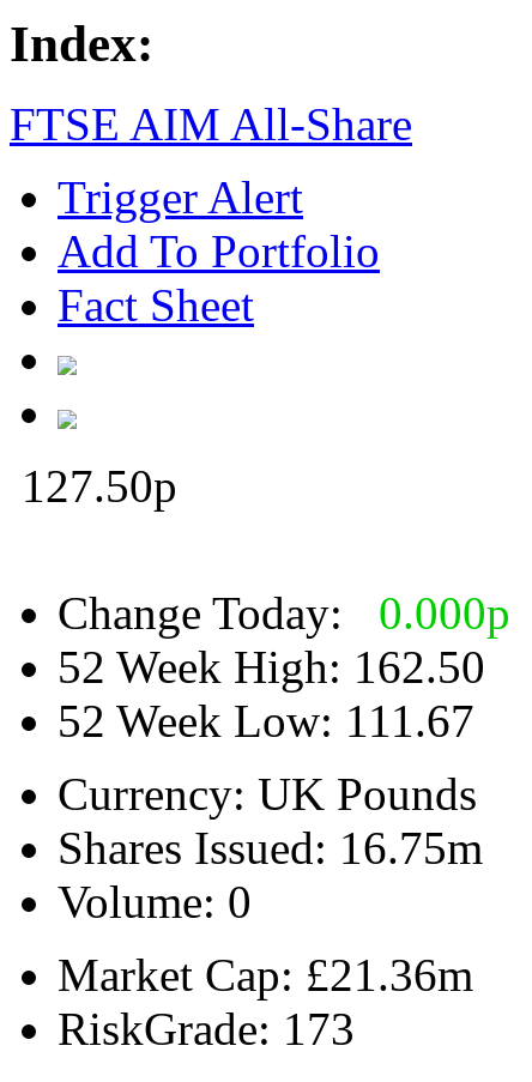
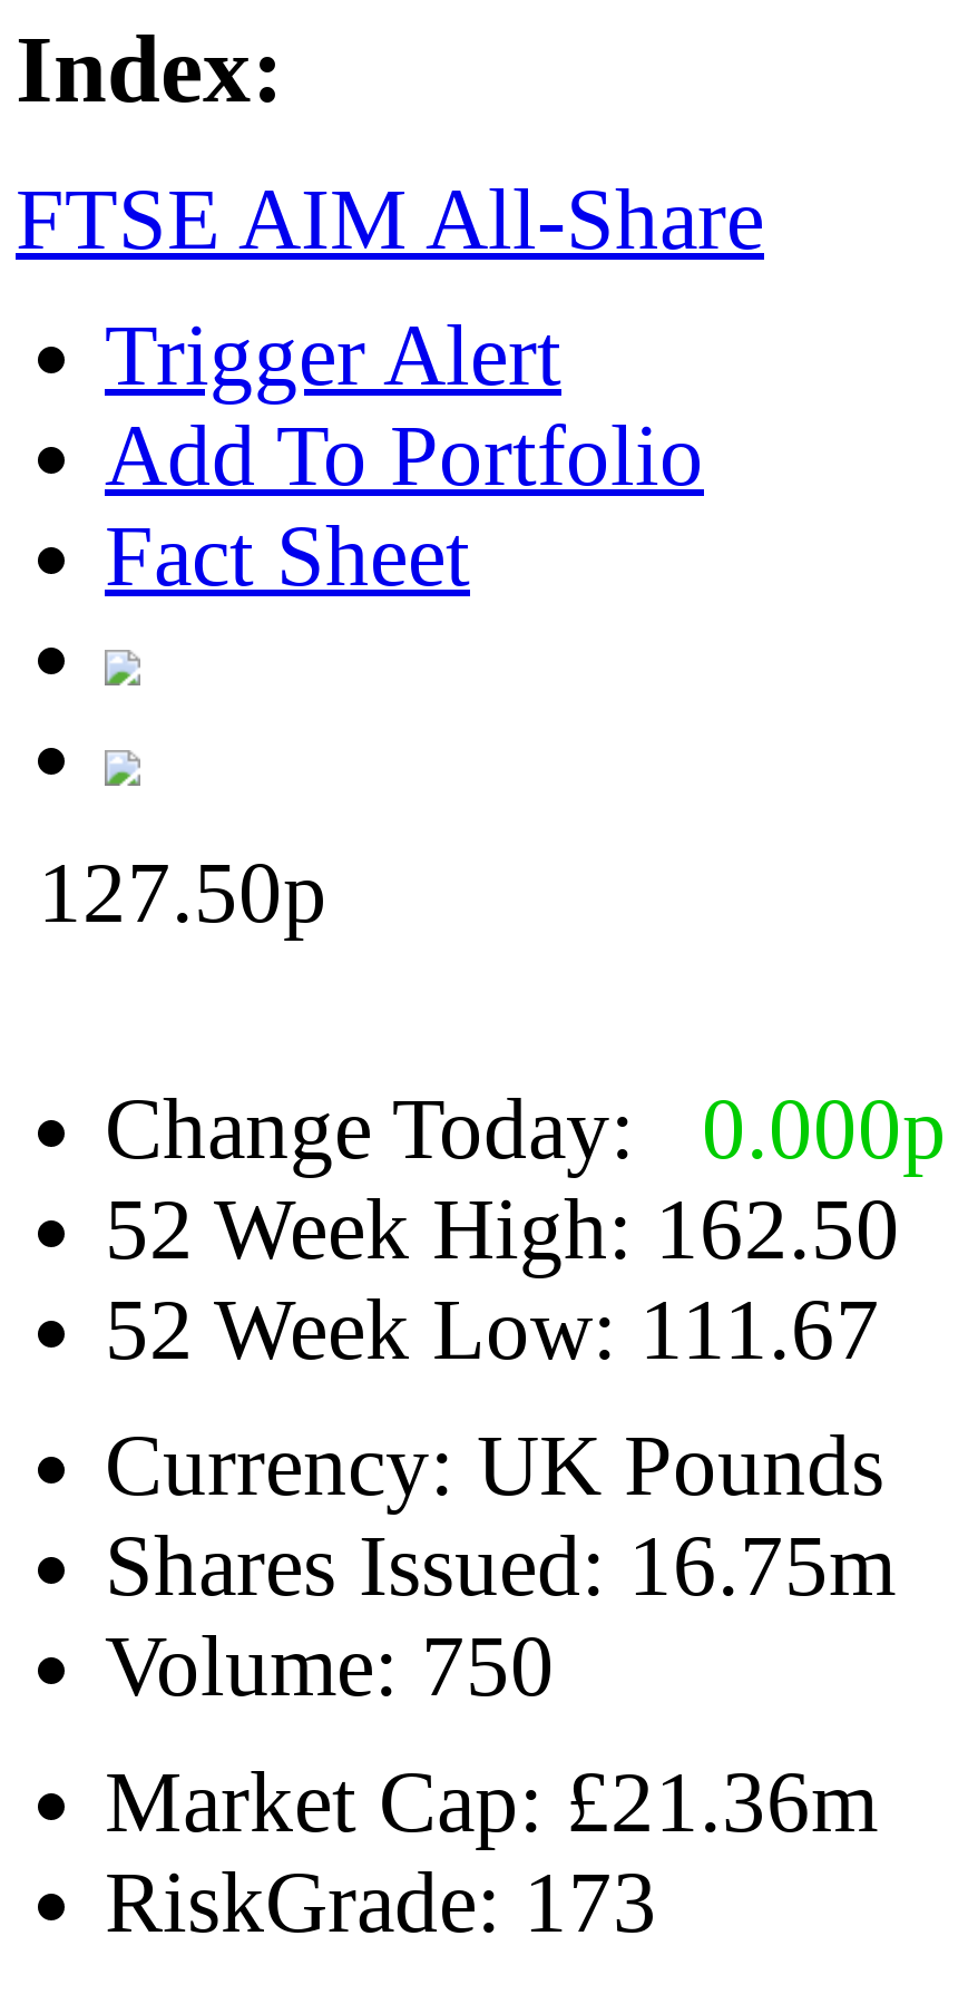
- Volume: 0
+ Volume: 750
